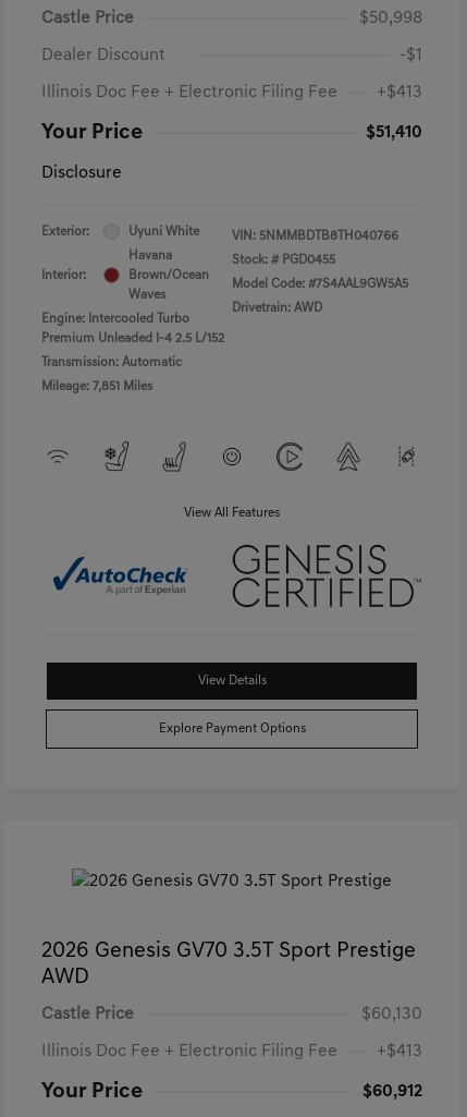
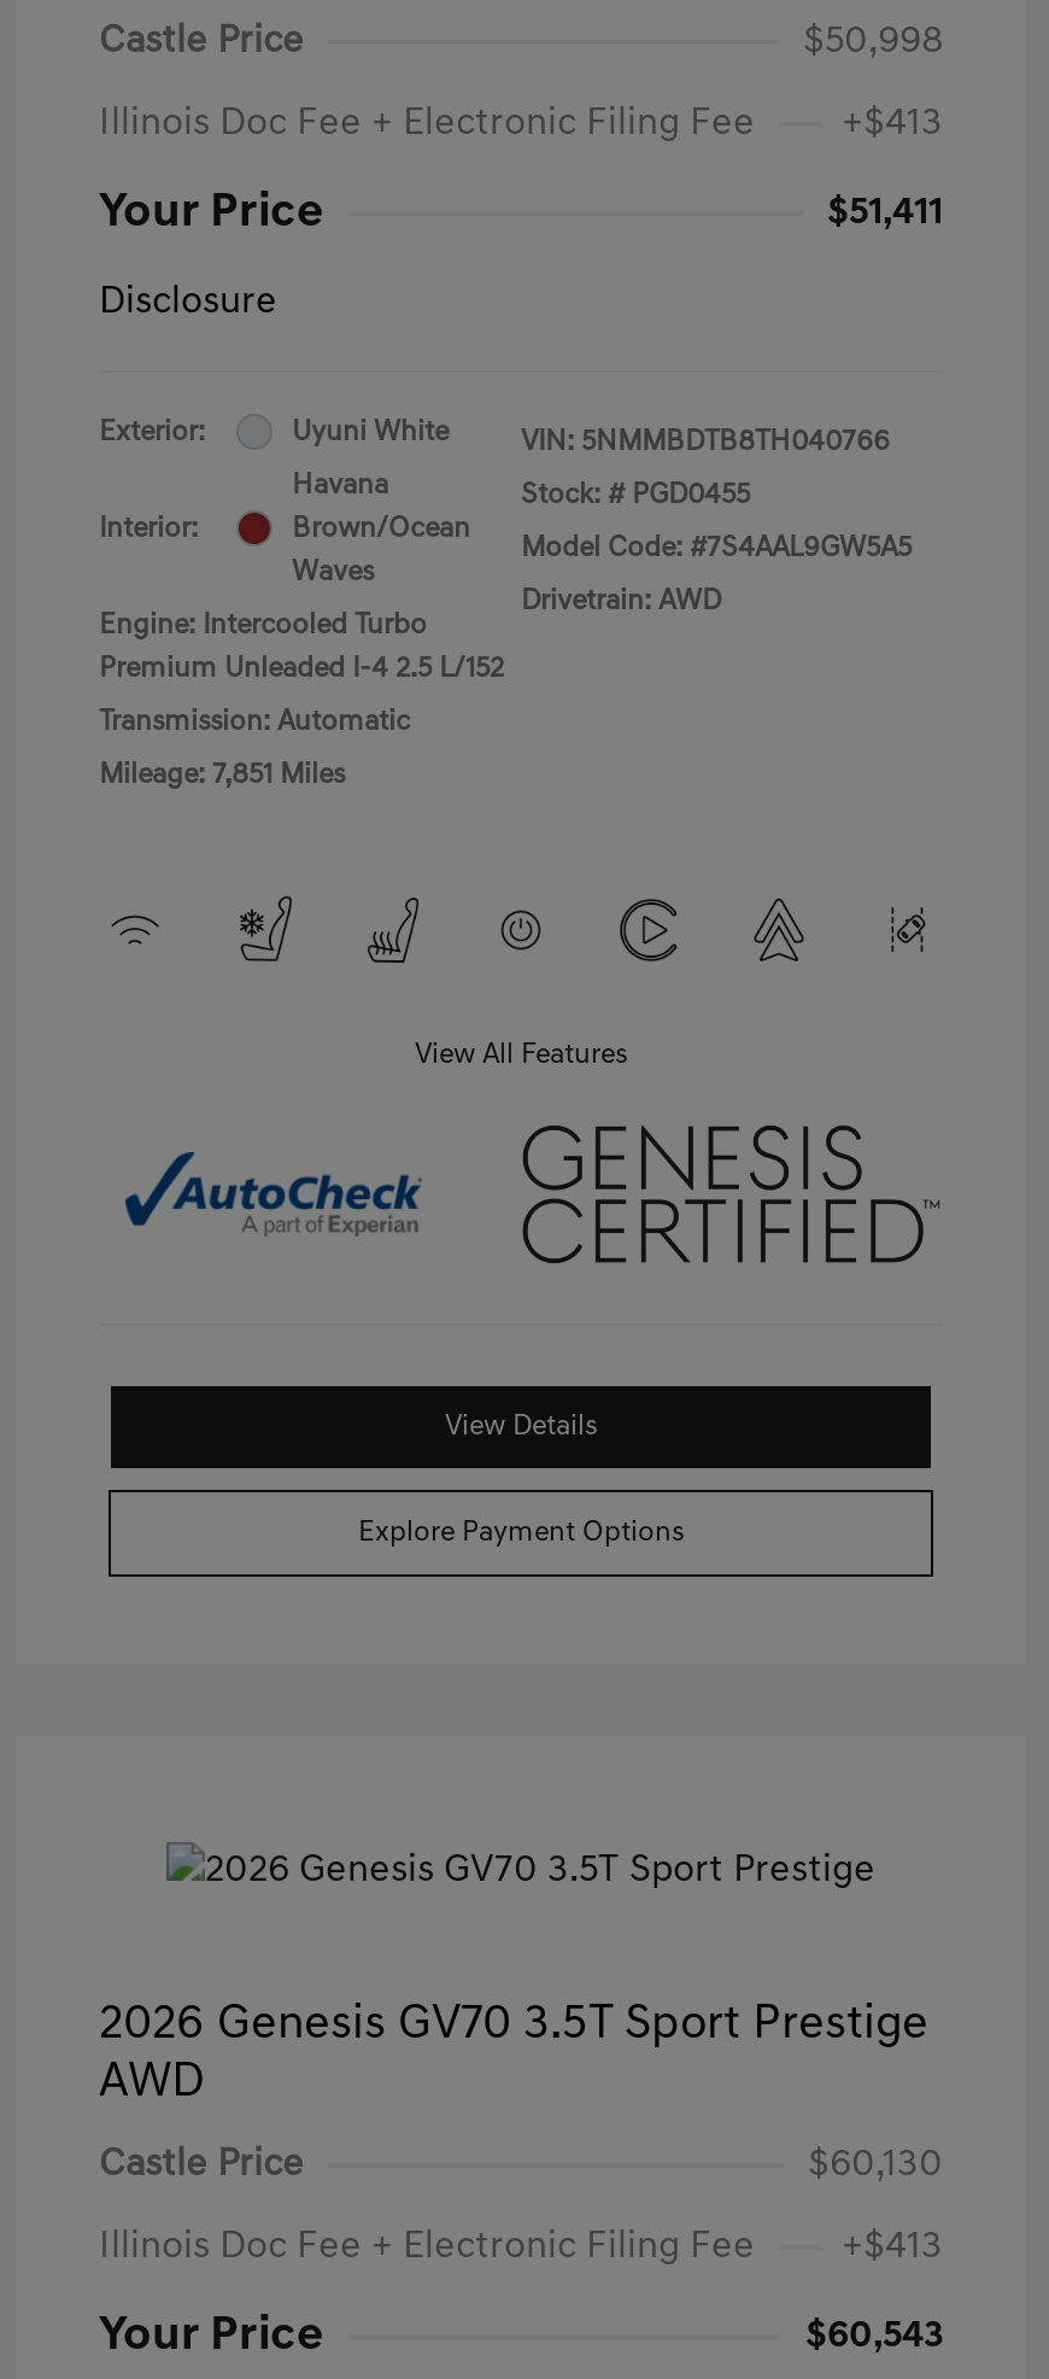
- Dealer Discount
- -$1

- $51,410
+ $51,411

- $60,912
+ $60,543
